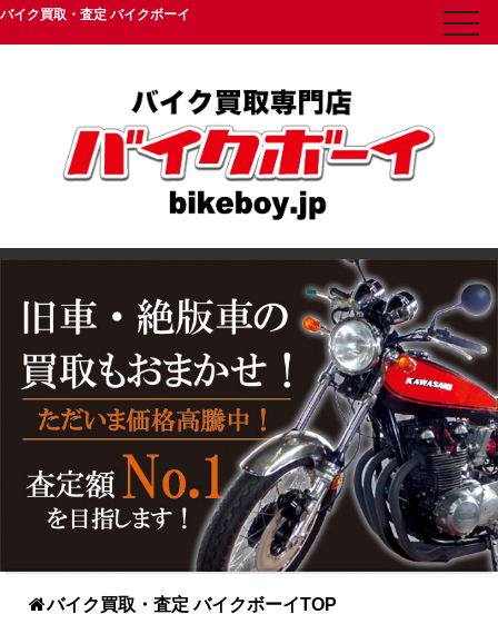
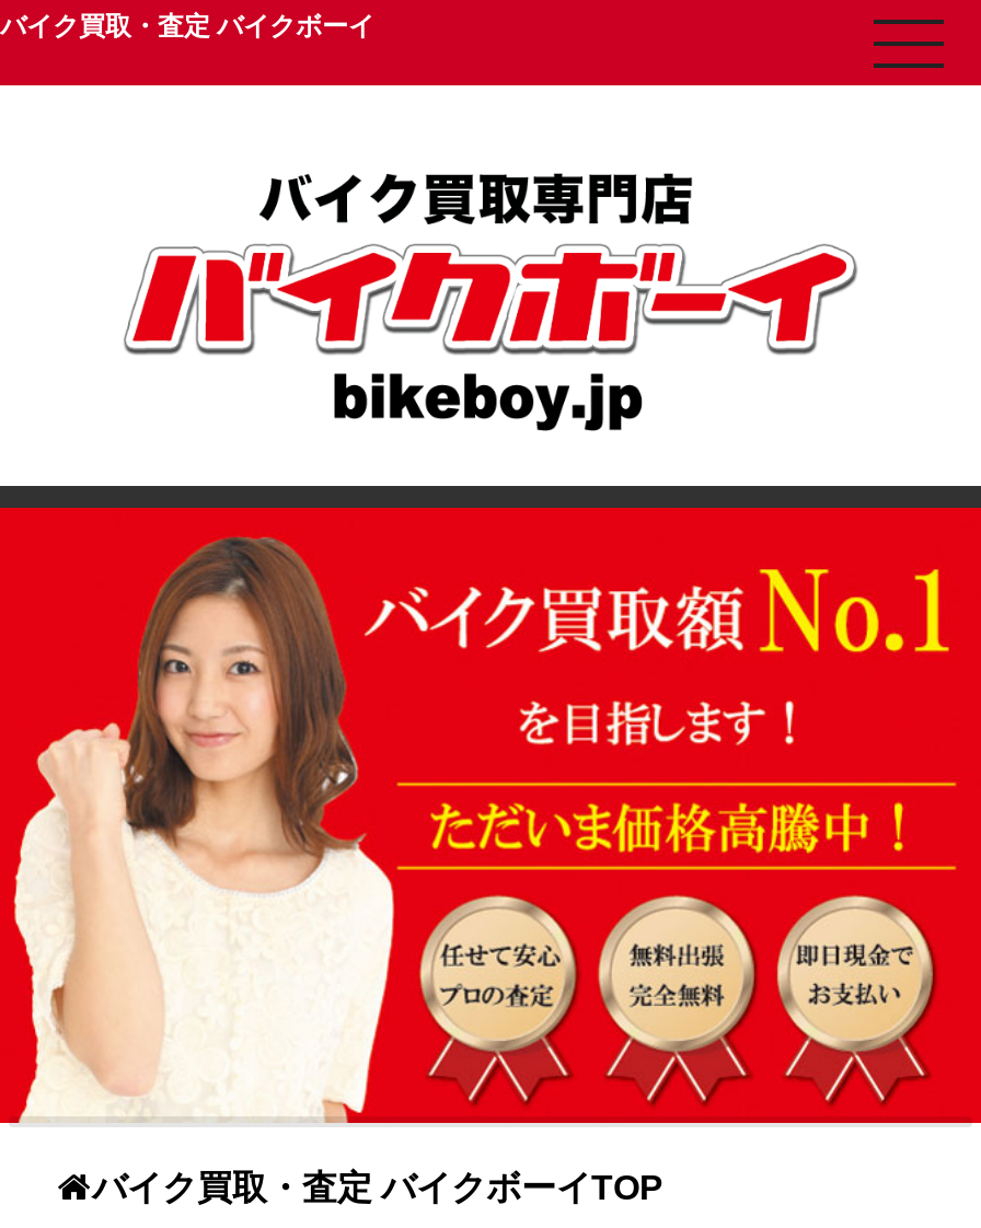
- [image]
+ [image]
